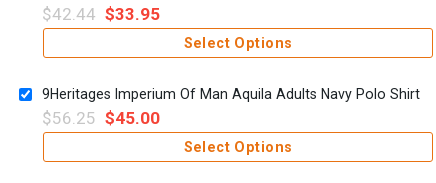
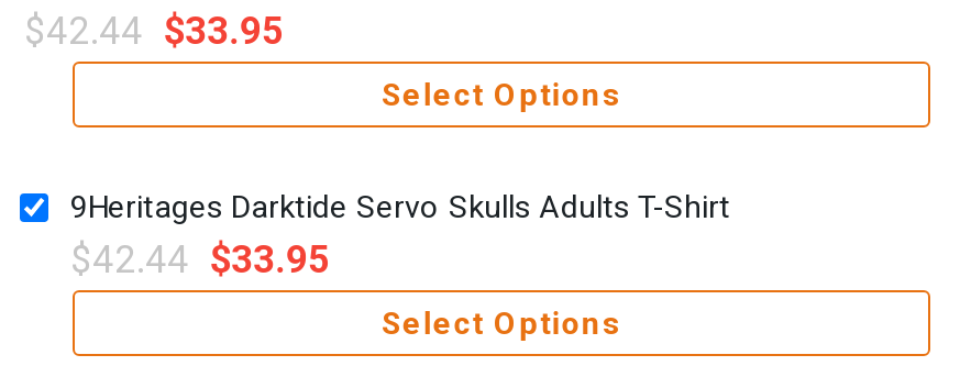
- 9Heritages Imperium Of Man Aquila Adults Navy Polo Shirt
- $56.25 $45.00
+ 9Heritages Darktide Servo Skulls Adults T-Shirt
+ $42.44 $33.95
